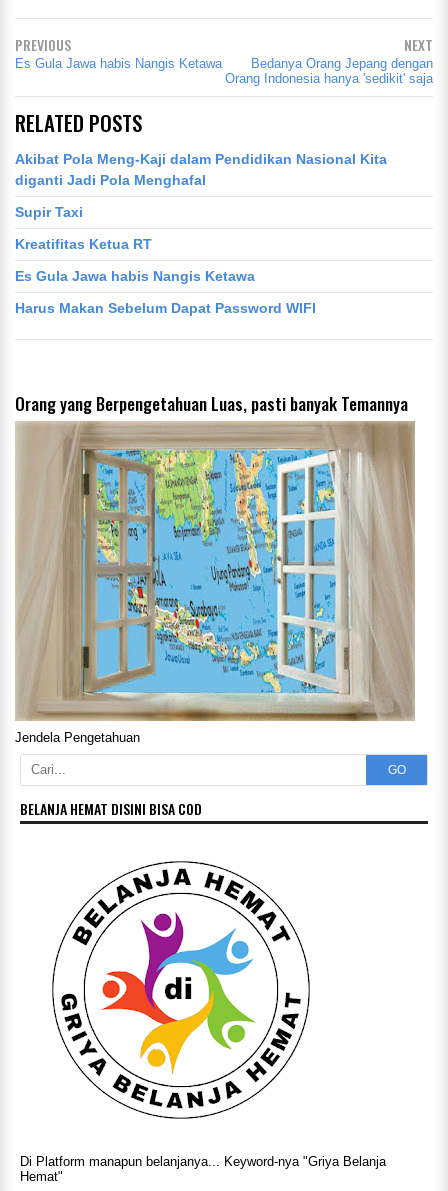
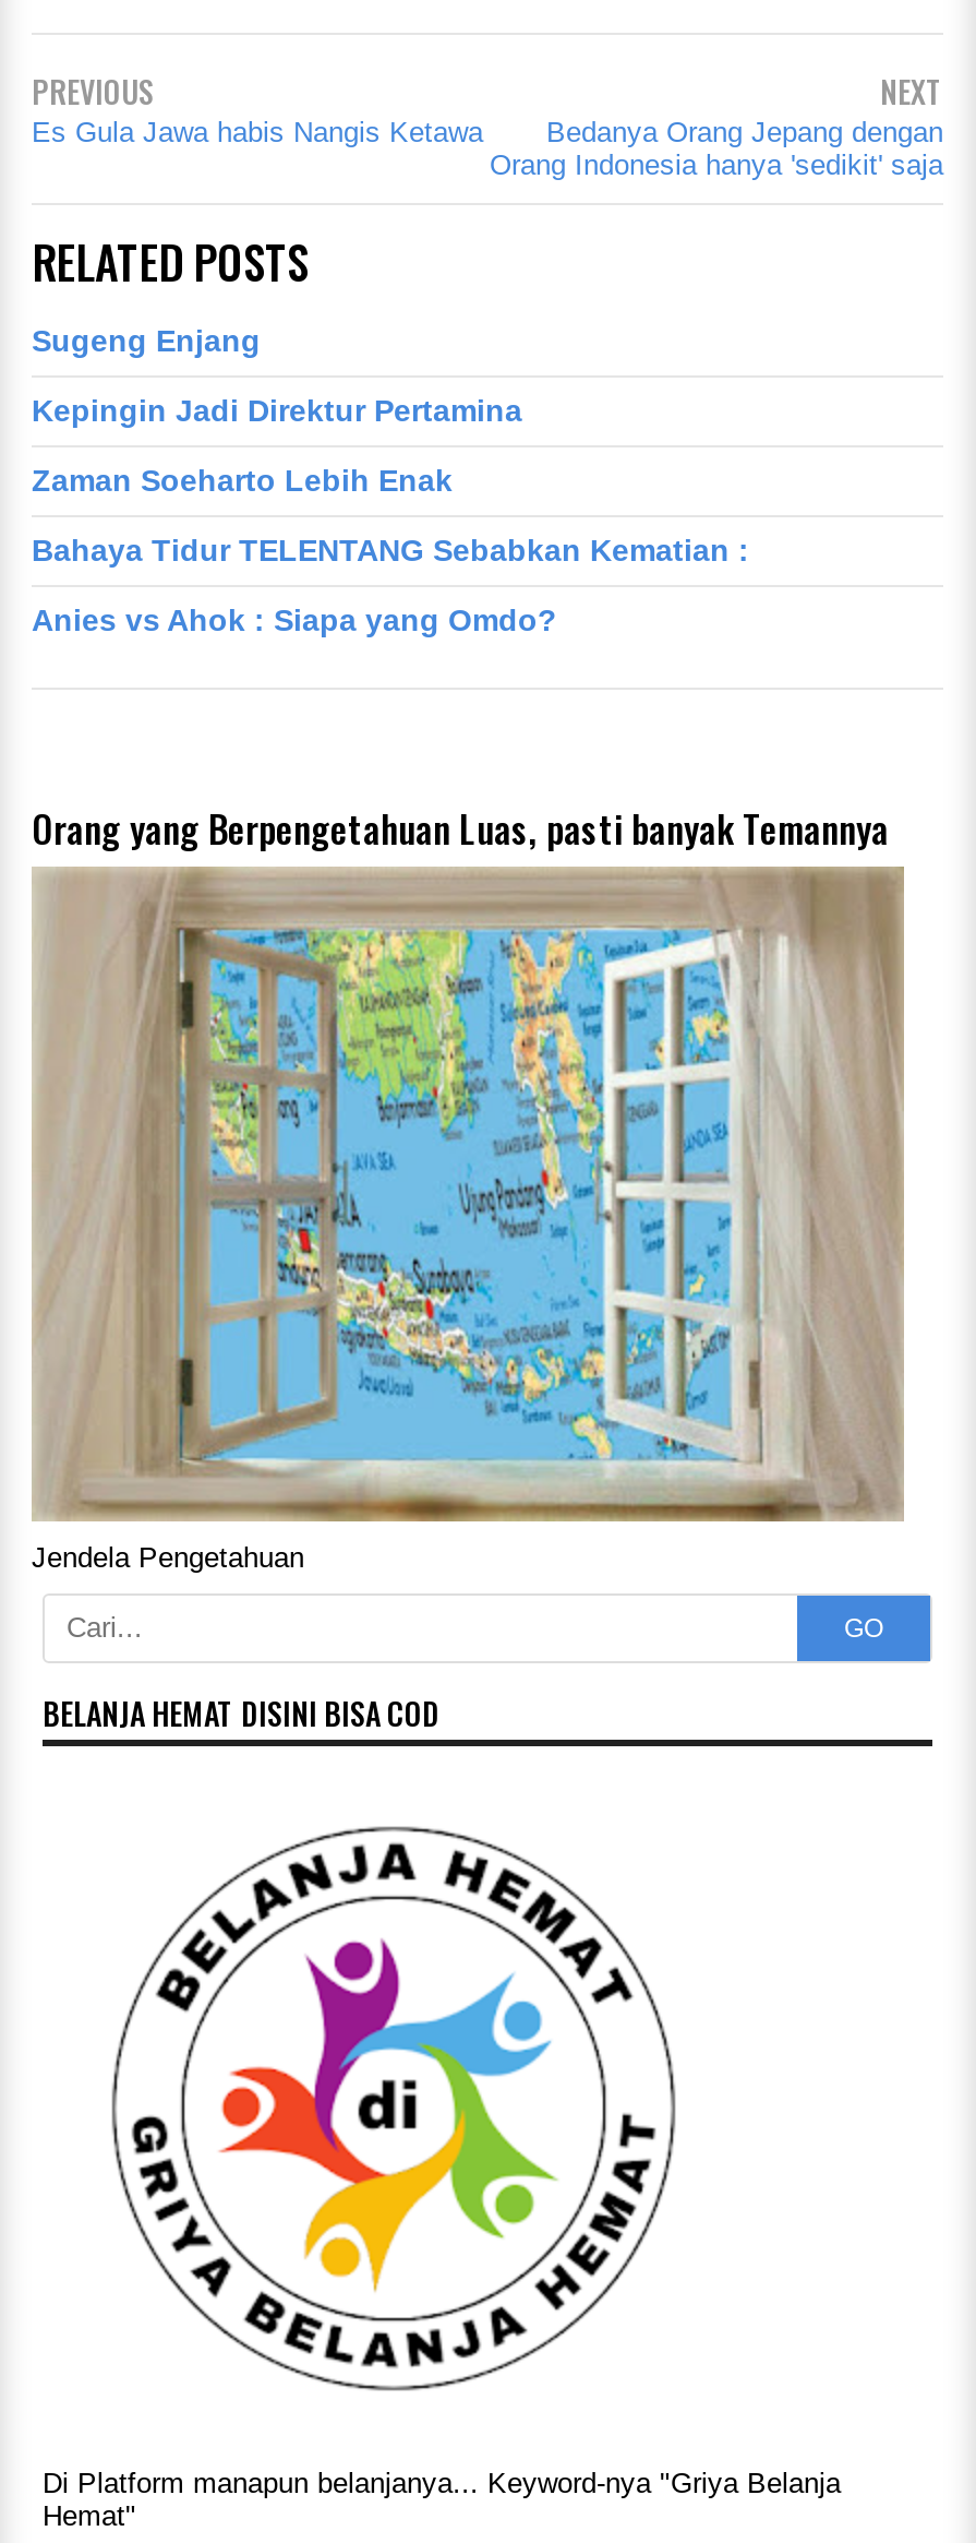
- Akibat Pola Meng-Kaji dalam Pendidikan Nasional Kita
- diganti Jadi Pola Menghafal
+ Sugeng Enjang

- Supir Taxi
+ Kepingin Jadi Direktur Pertamina

- Kreatifitas Ketua RT
+ Zaman Soeharto Lebih Enak

- Es Gula Jawa habis Nangis Ketawa
+ Bahaya Tidur TELENTANG Sebabkan Kematian :

- Harus Makan Sebelum Dapat Password WIFI
+ Anies vs Ahok : Siapa yang Omdo?
